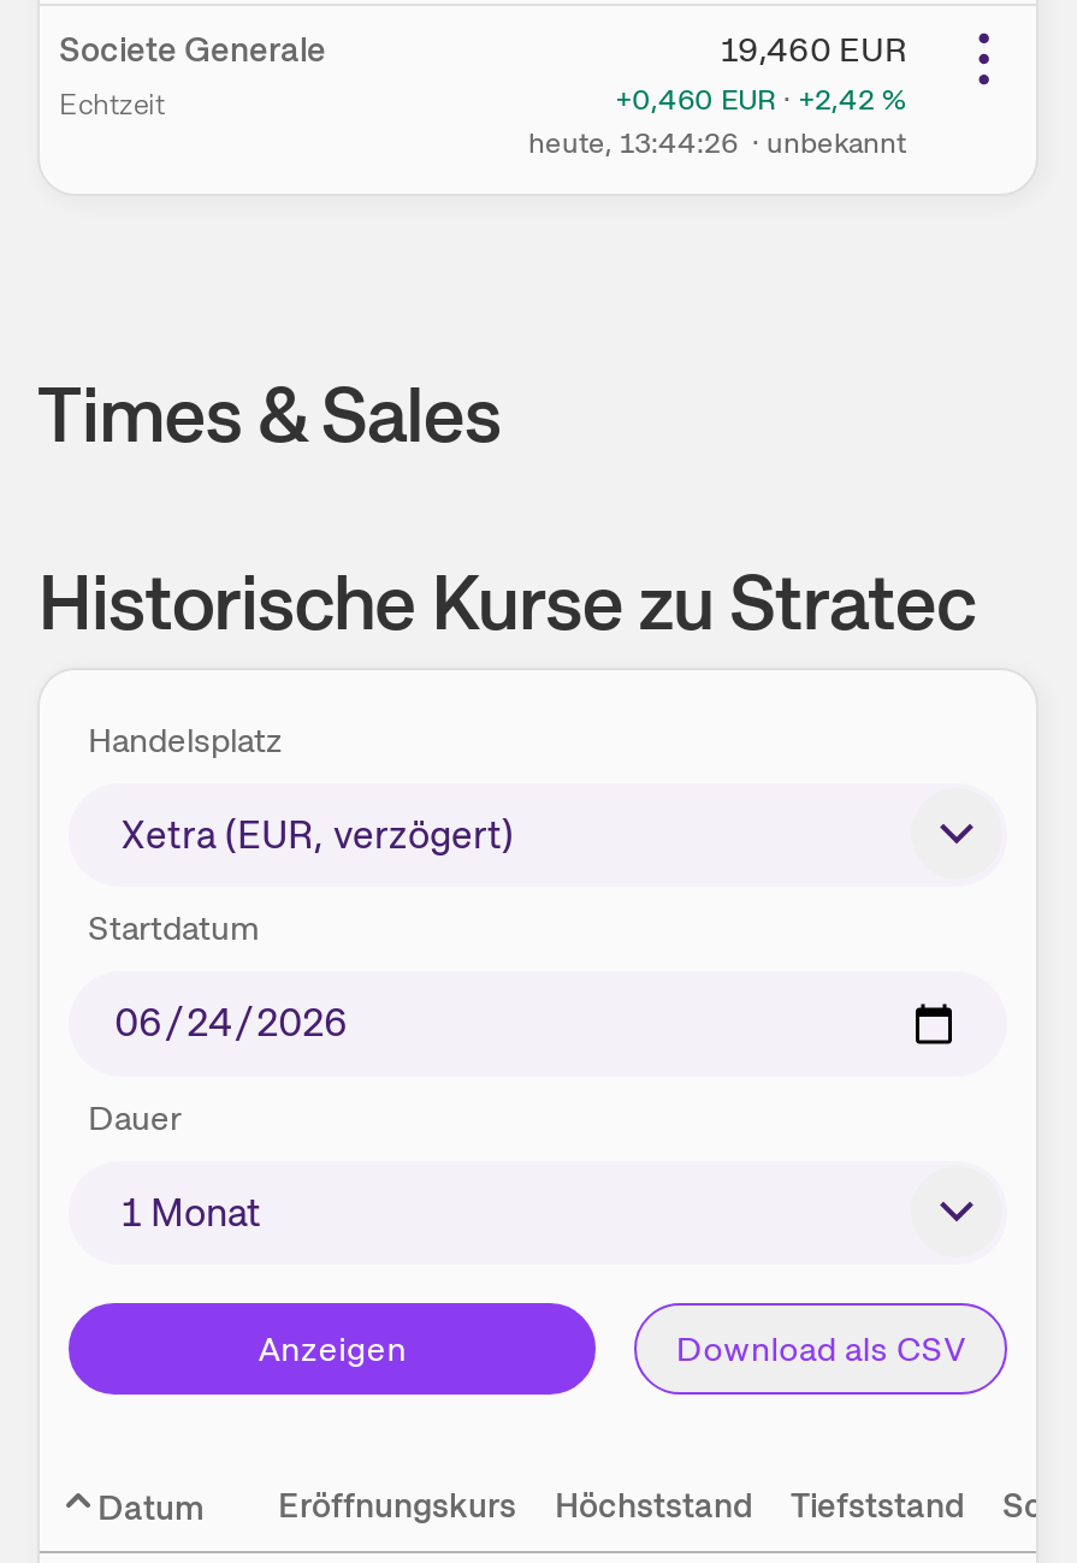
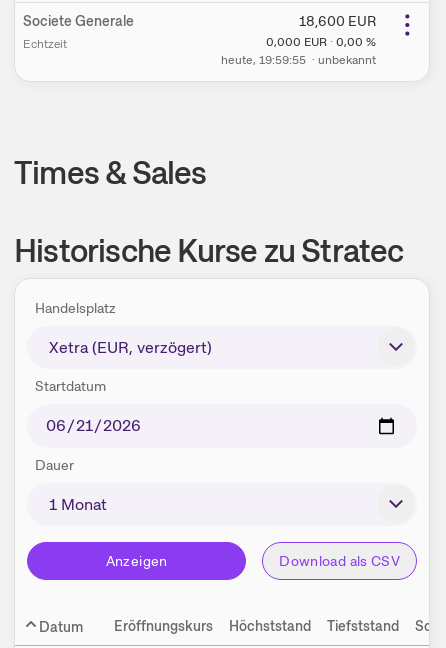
- 19,460 EUR
+ 18,600 EUR

- +0,460 EUR · +2,42 %
+ 0,000 EUR · 0,00 %

- heute, 13:44:26 · unbekannt
+ heute, 19:59:55 · unbekannt
